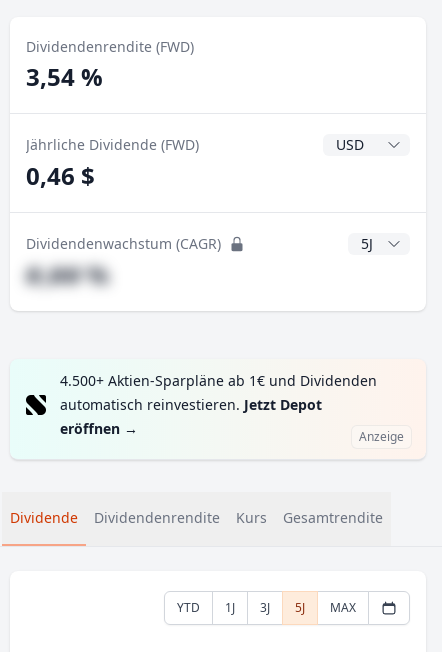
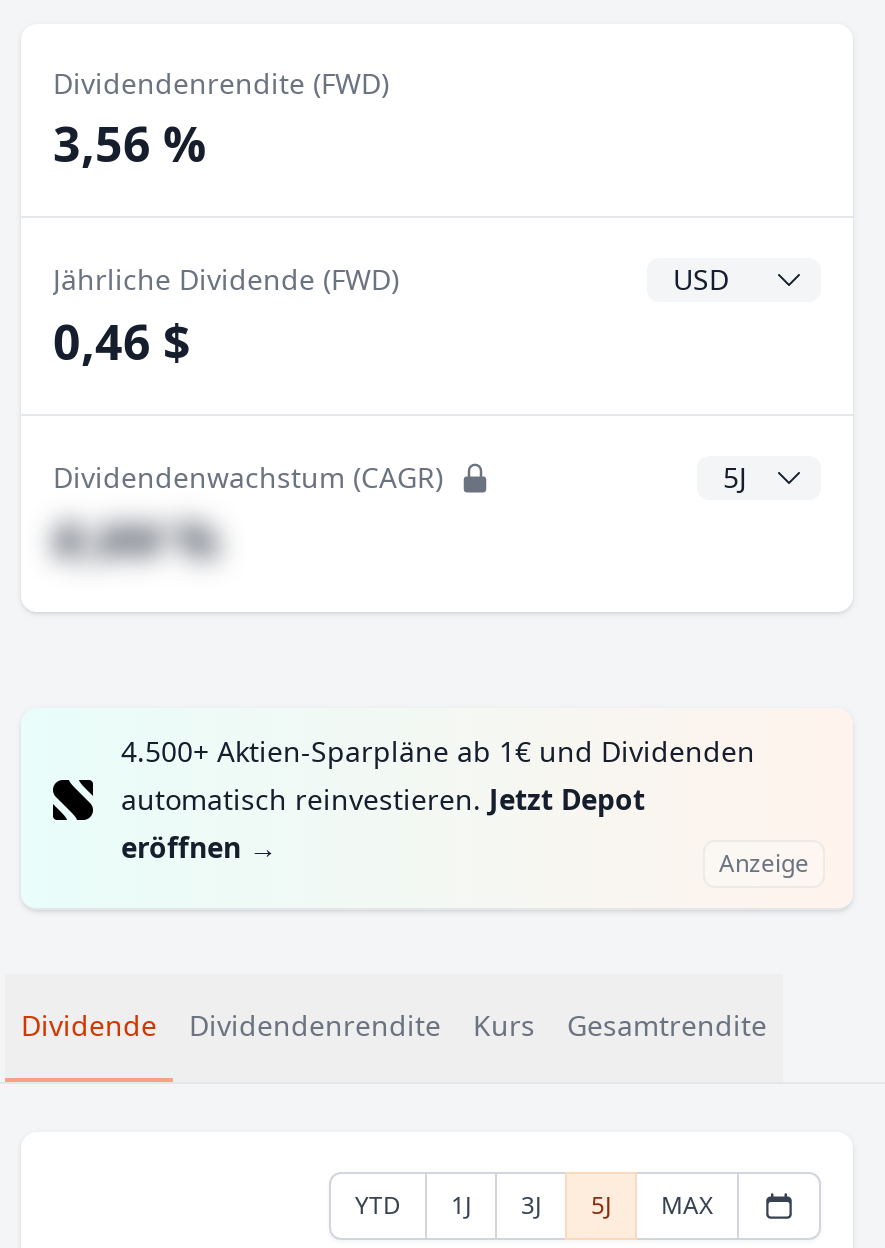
- 3,54 %
+ 3,56 %
